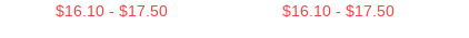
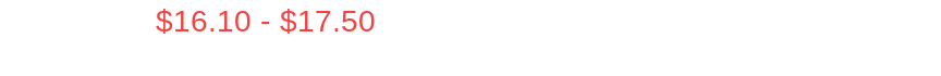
- $16.10 - $17.50
